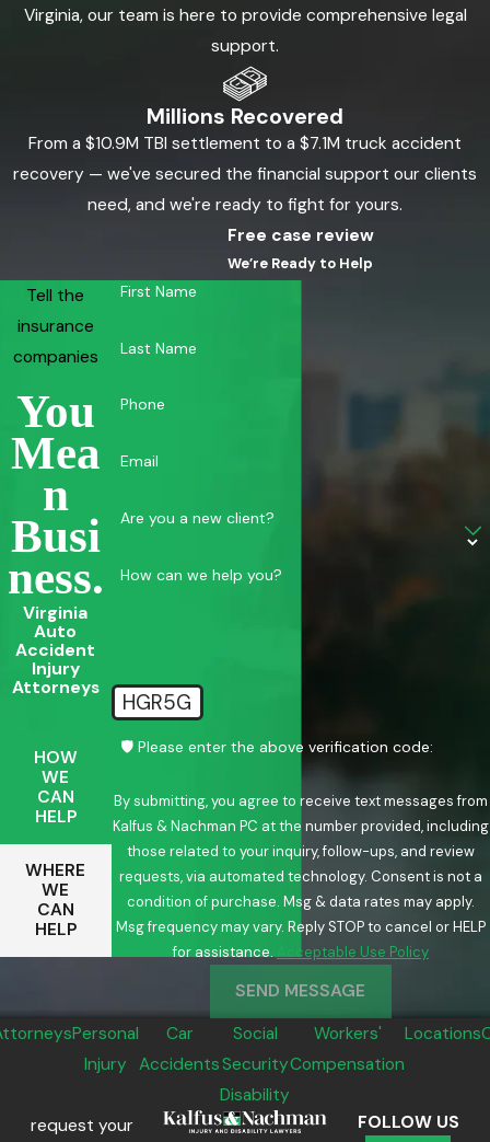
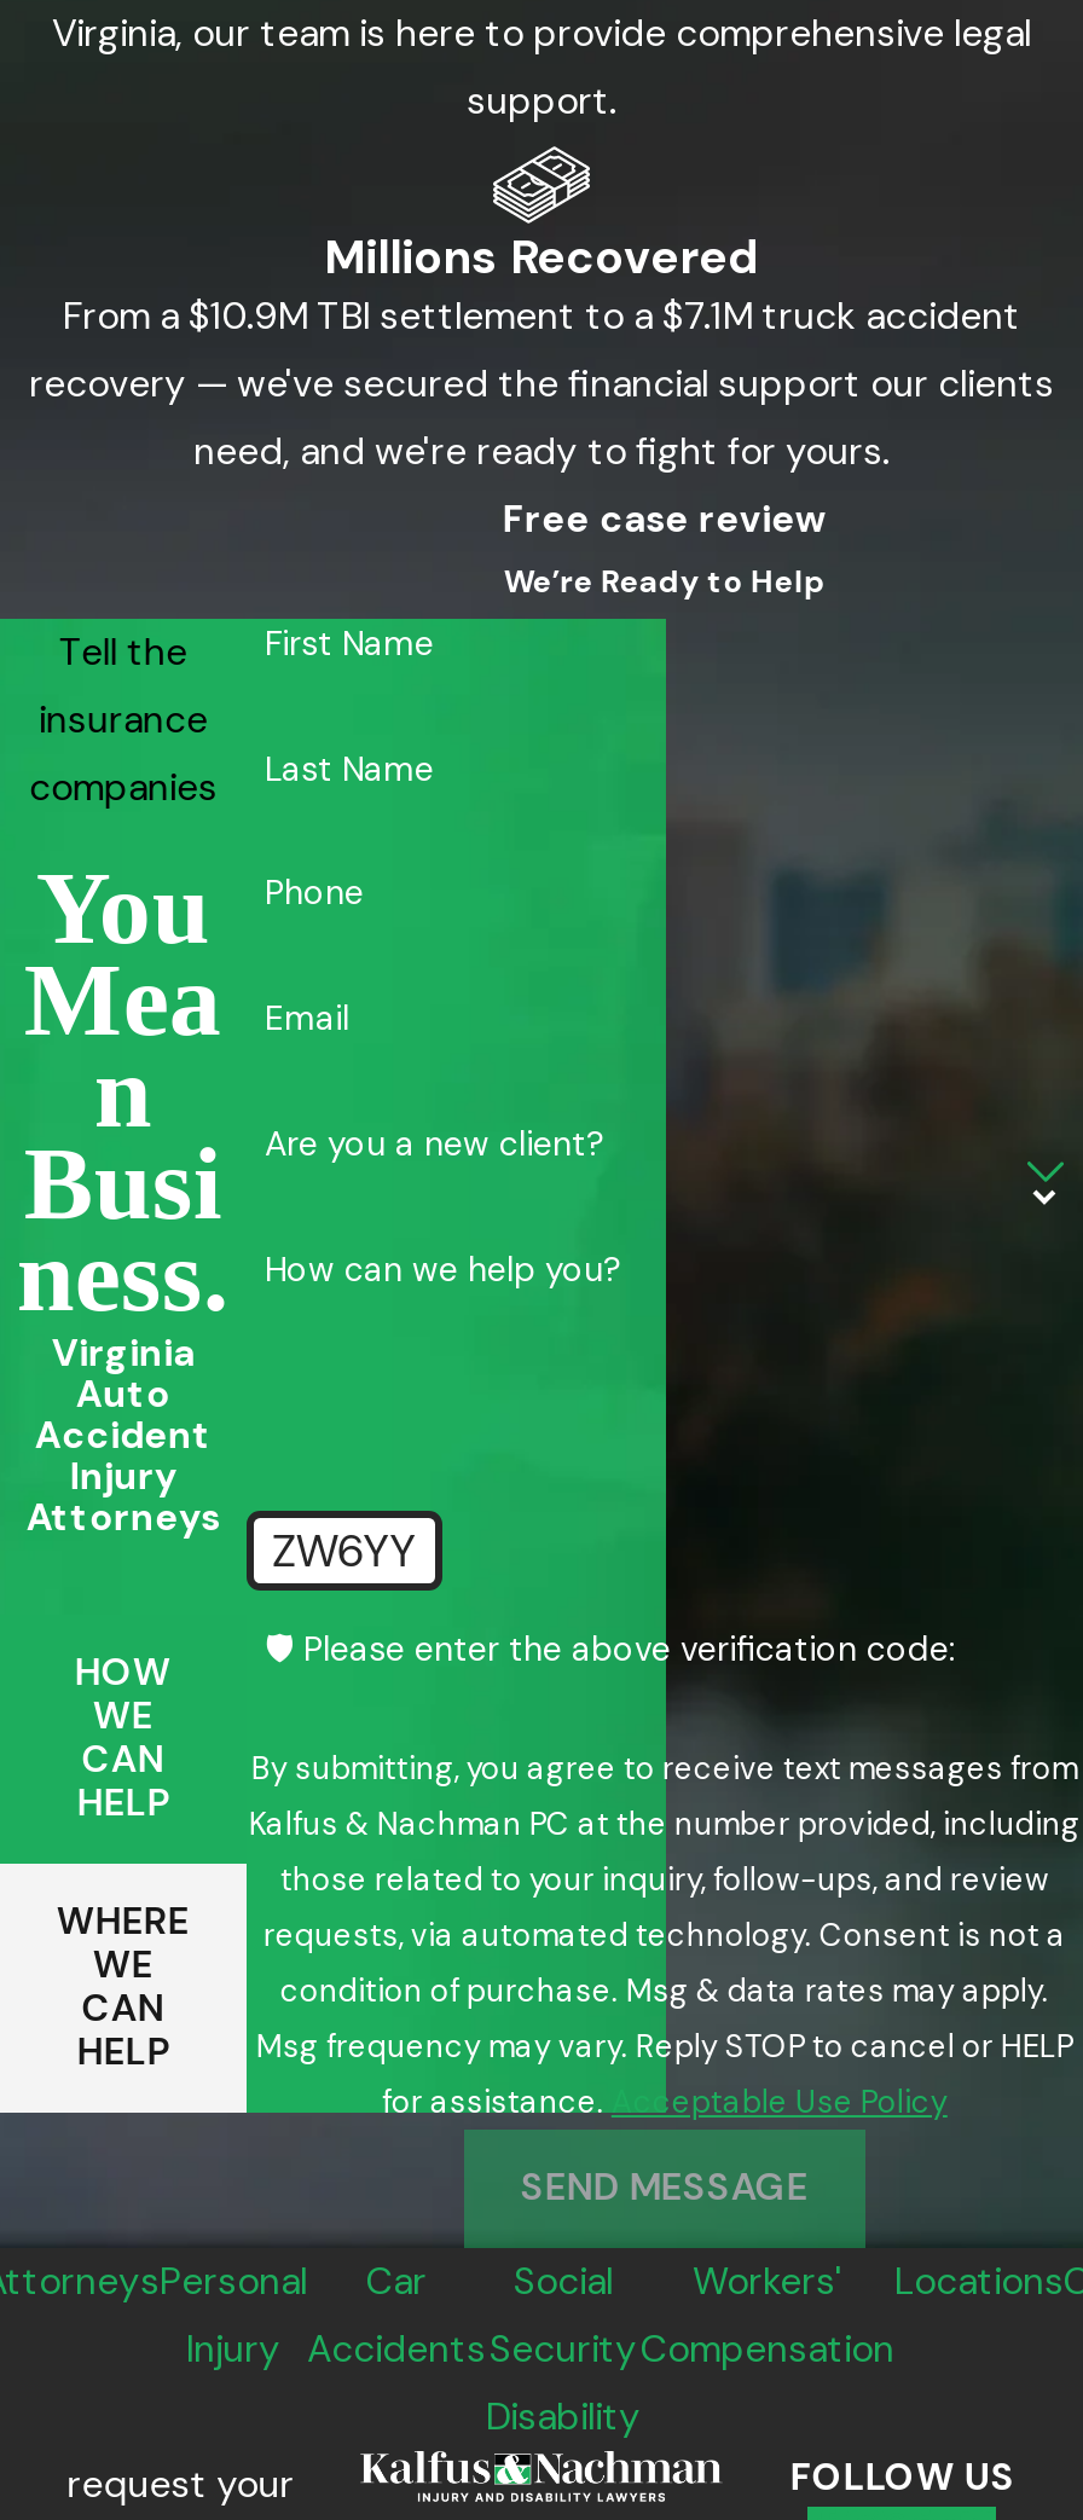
- HGR5G
+ ZW6YY
